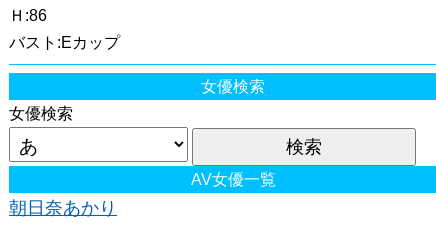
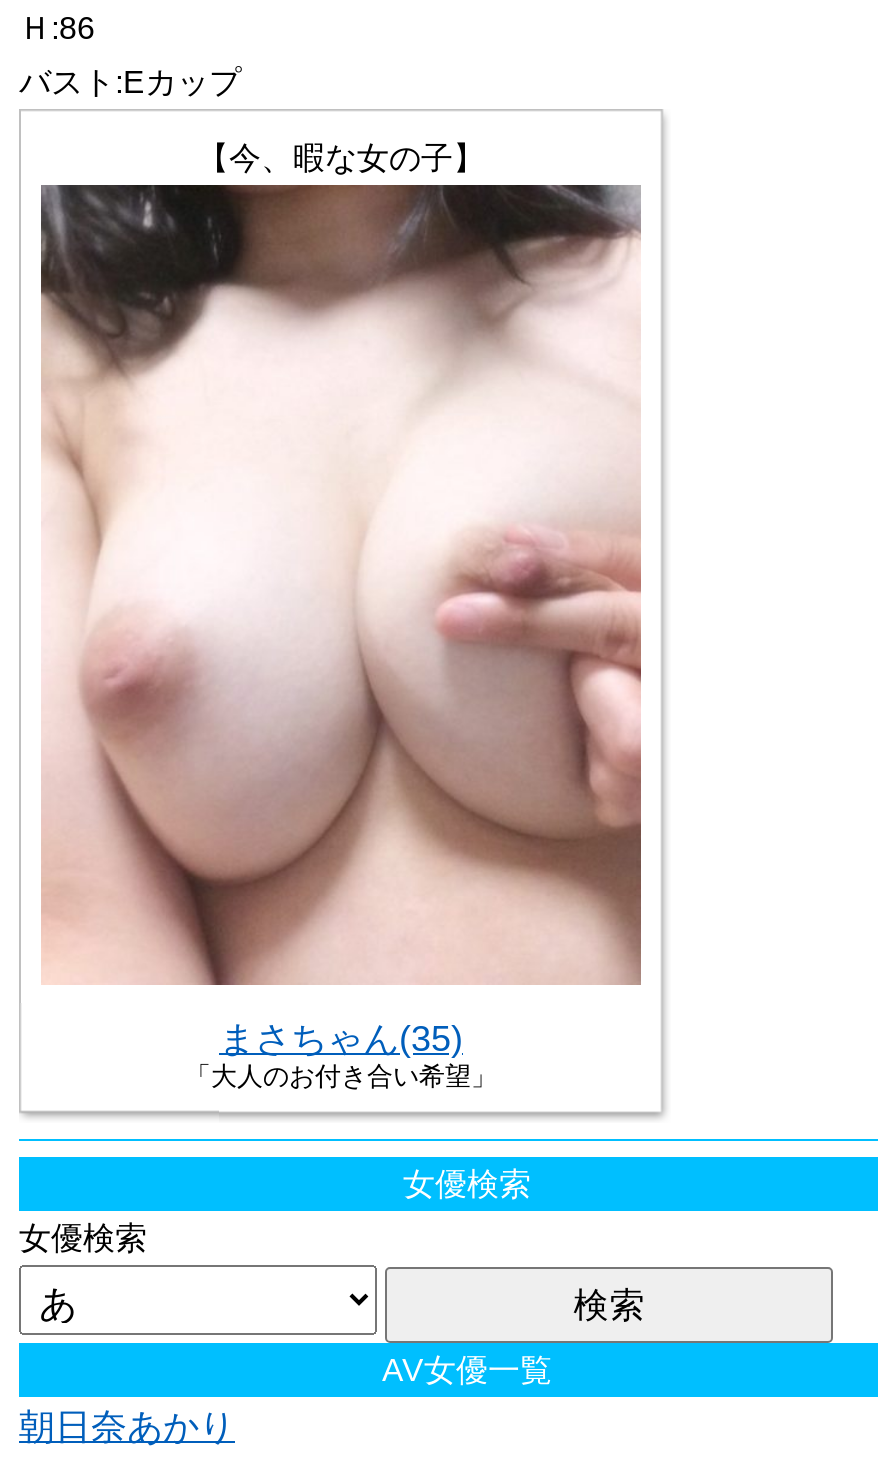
+ [image]
+ 【今、暇な女の子】

+ まさちゃん(35)
+ 「大人のお付き合い希望」
